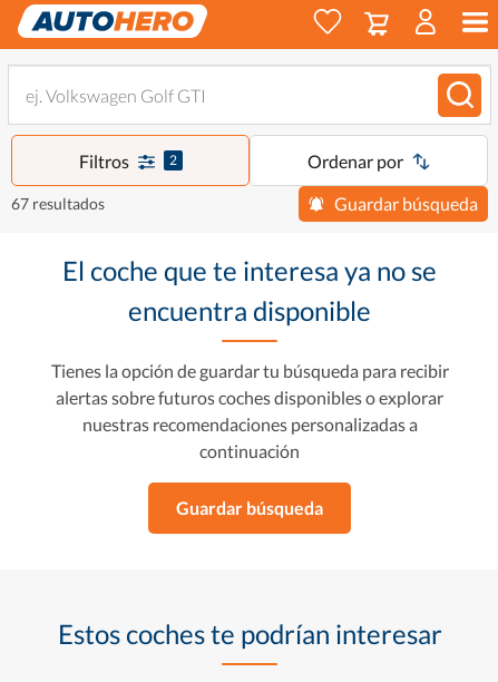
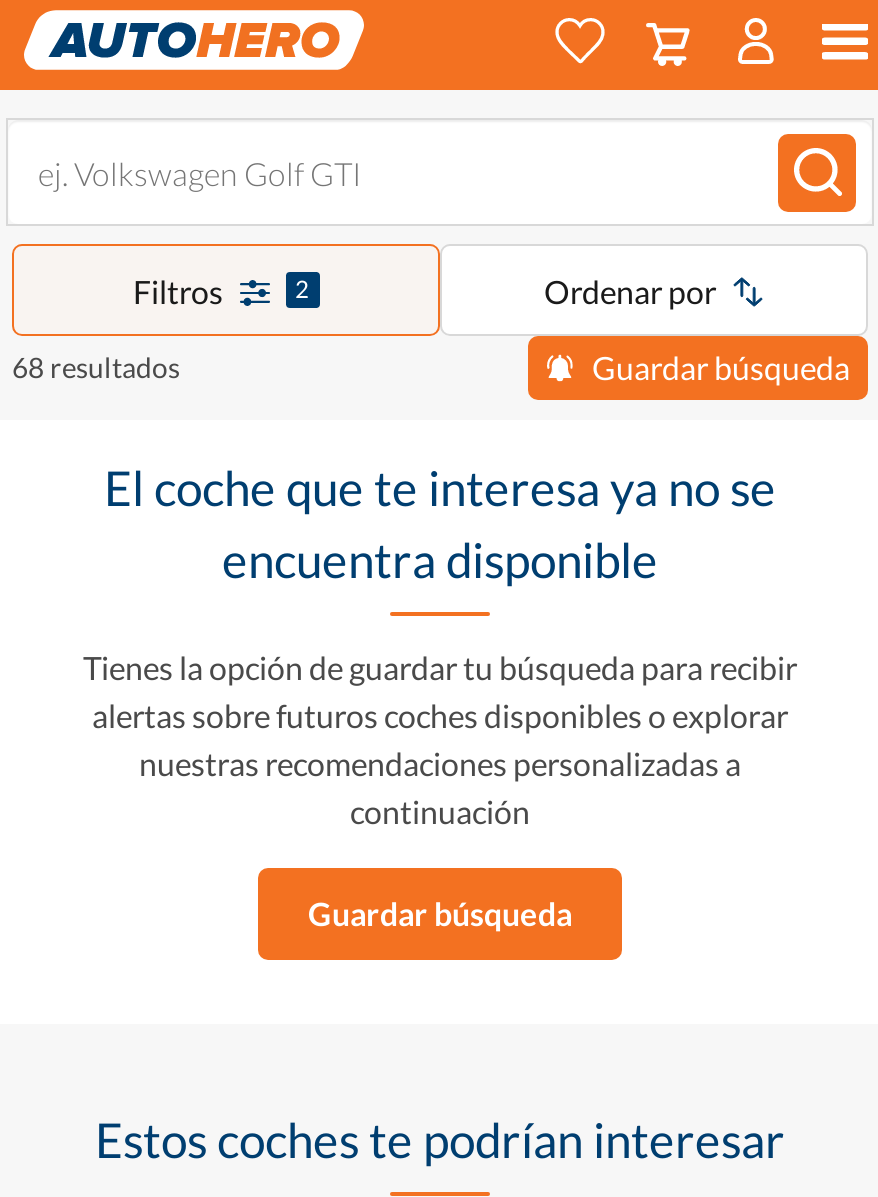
- 67 resultados
+ 68 resultados
